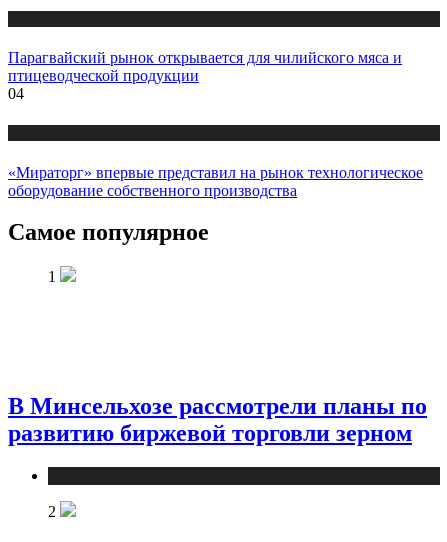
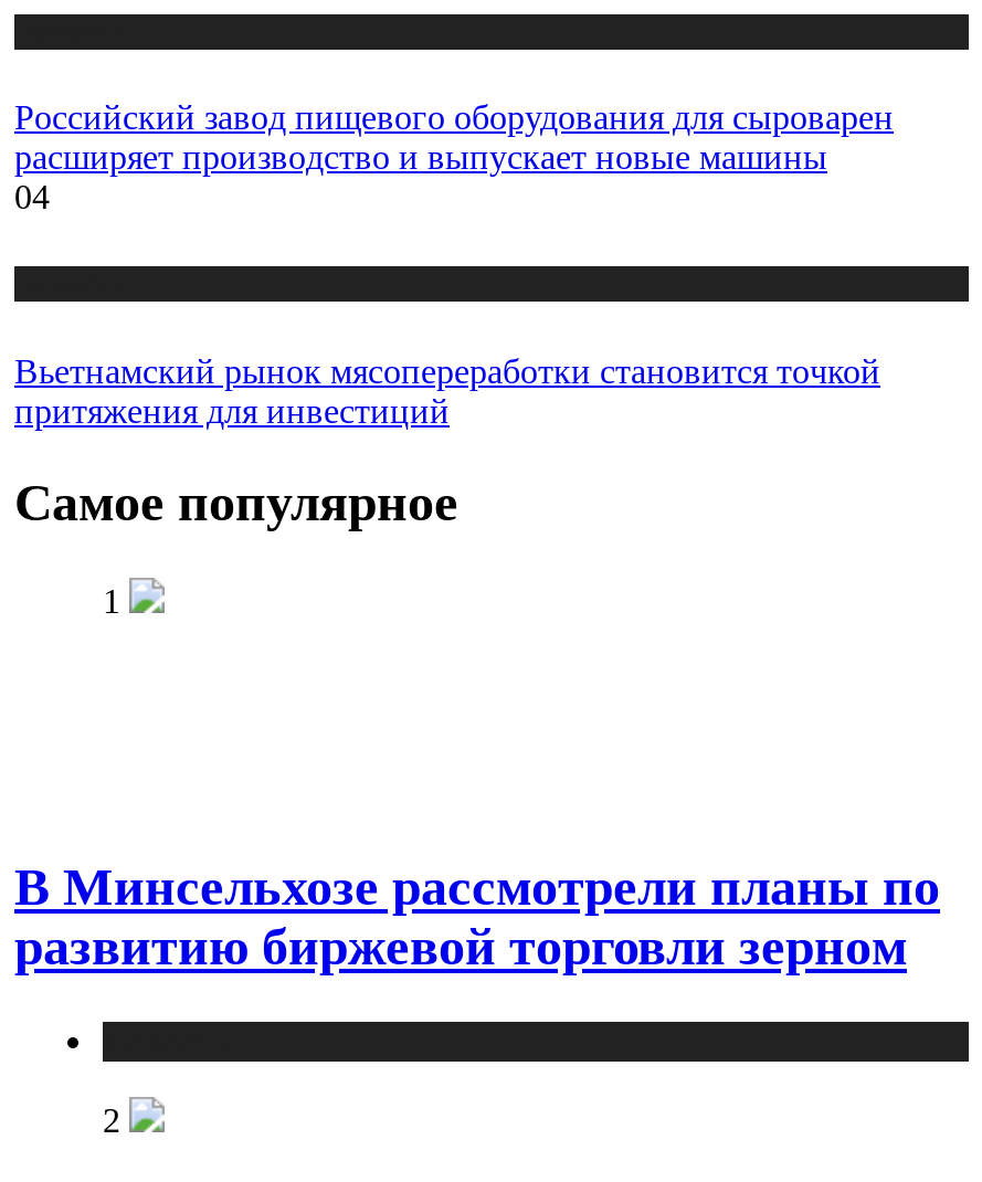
- Парагвайский рынок открывается для чилийского мяса и
- птицеводческой продукции
+ Российский завод пищевого оборудования для сыроварен
+ расширяет производство и выпускает новые машины

- «Мираторг» впервые представил на рынок технологическое
- оборудование собственного производства
+ Вьетнамский рынок мясопереработки становится точкой
+ притяжения для инвестиций
